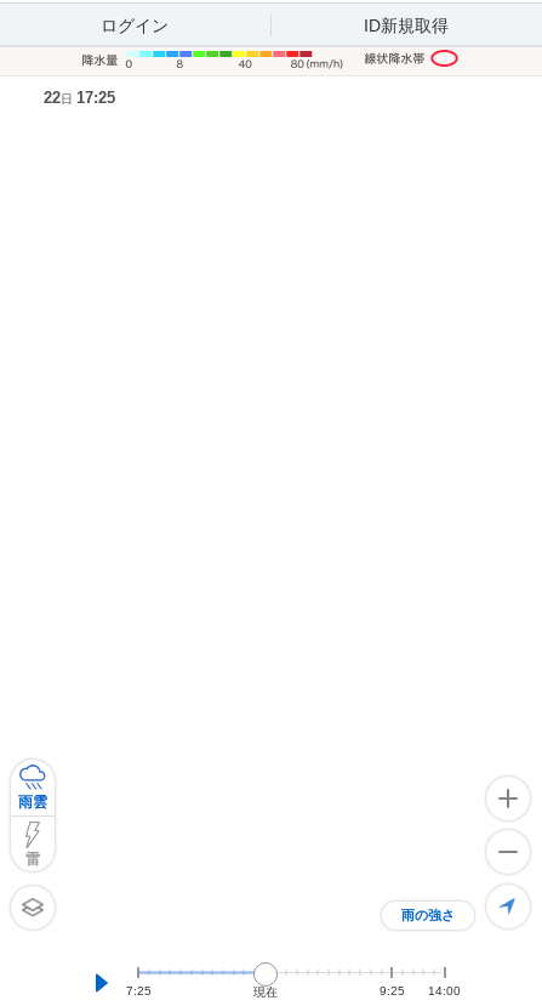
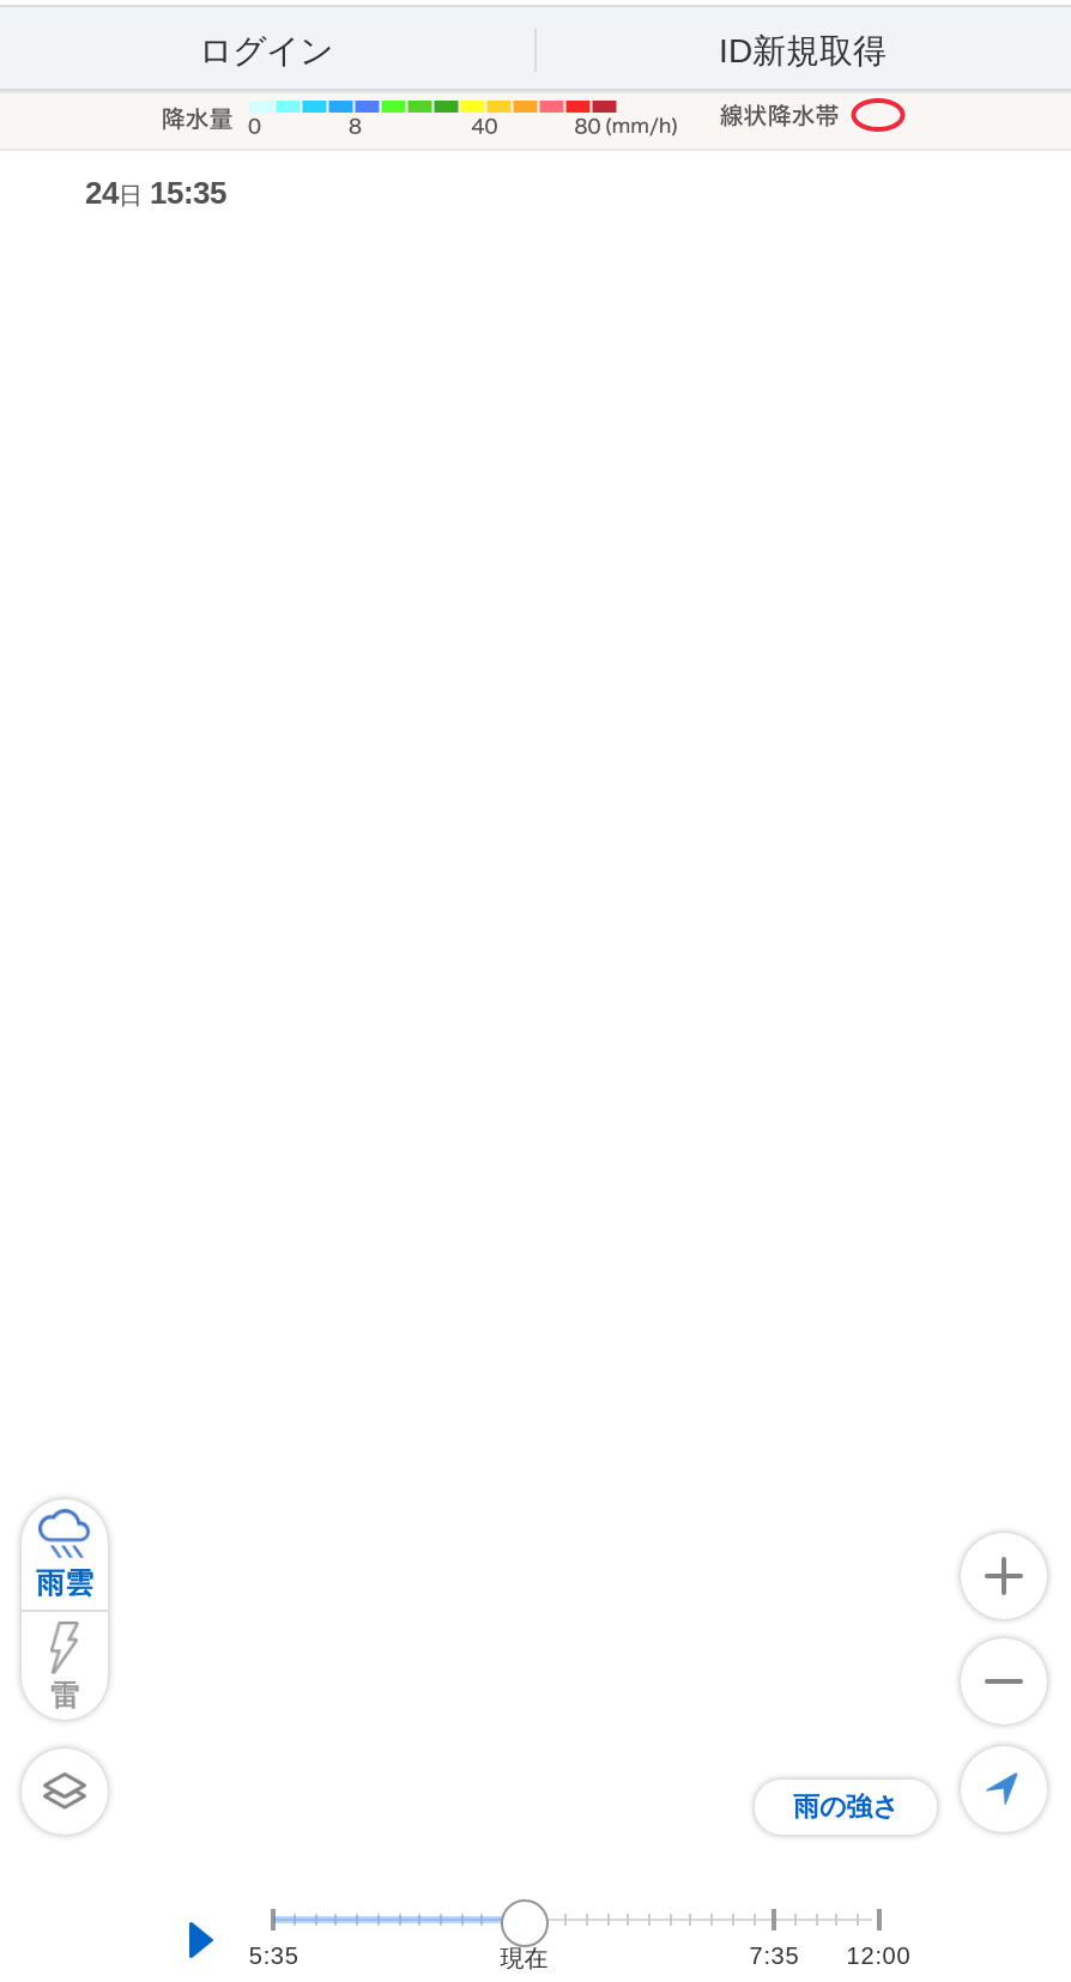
- 22日 17:25
+ 24日 15:35

- 7:25
+ 5:35

- 9:25
+ 7:35

- 14:00
+ 12:00
